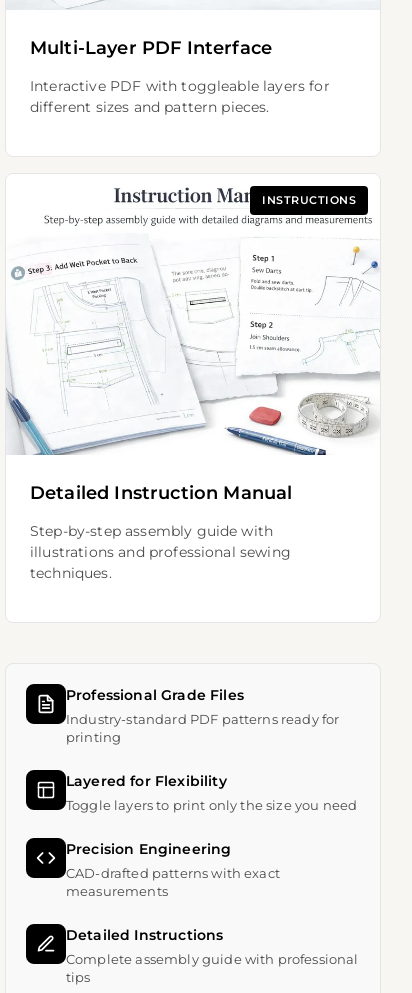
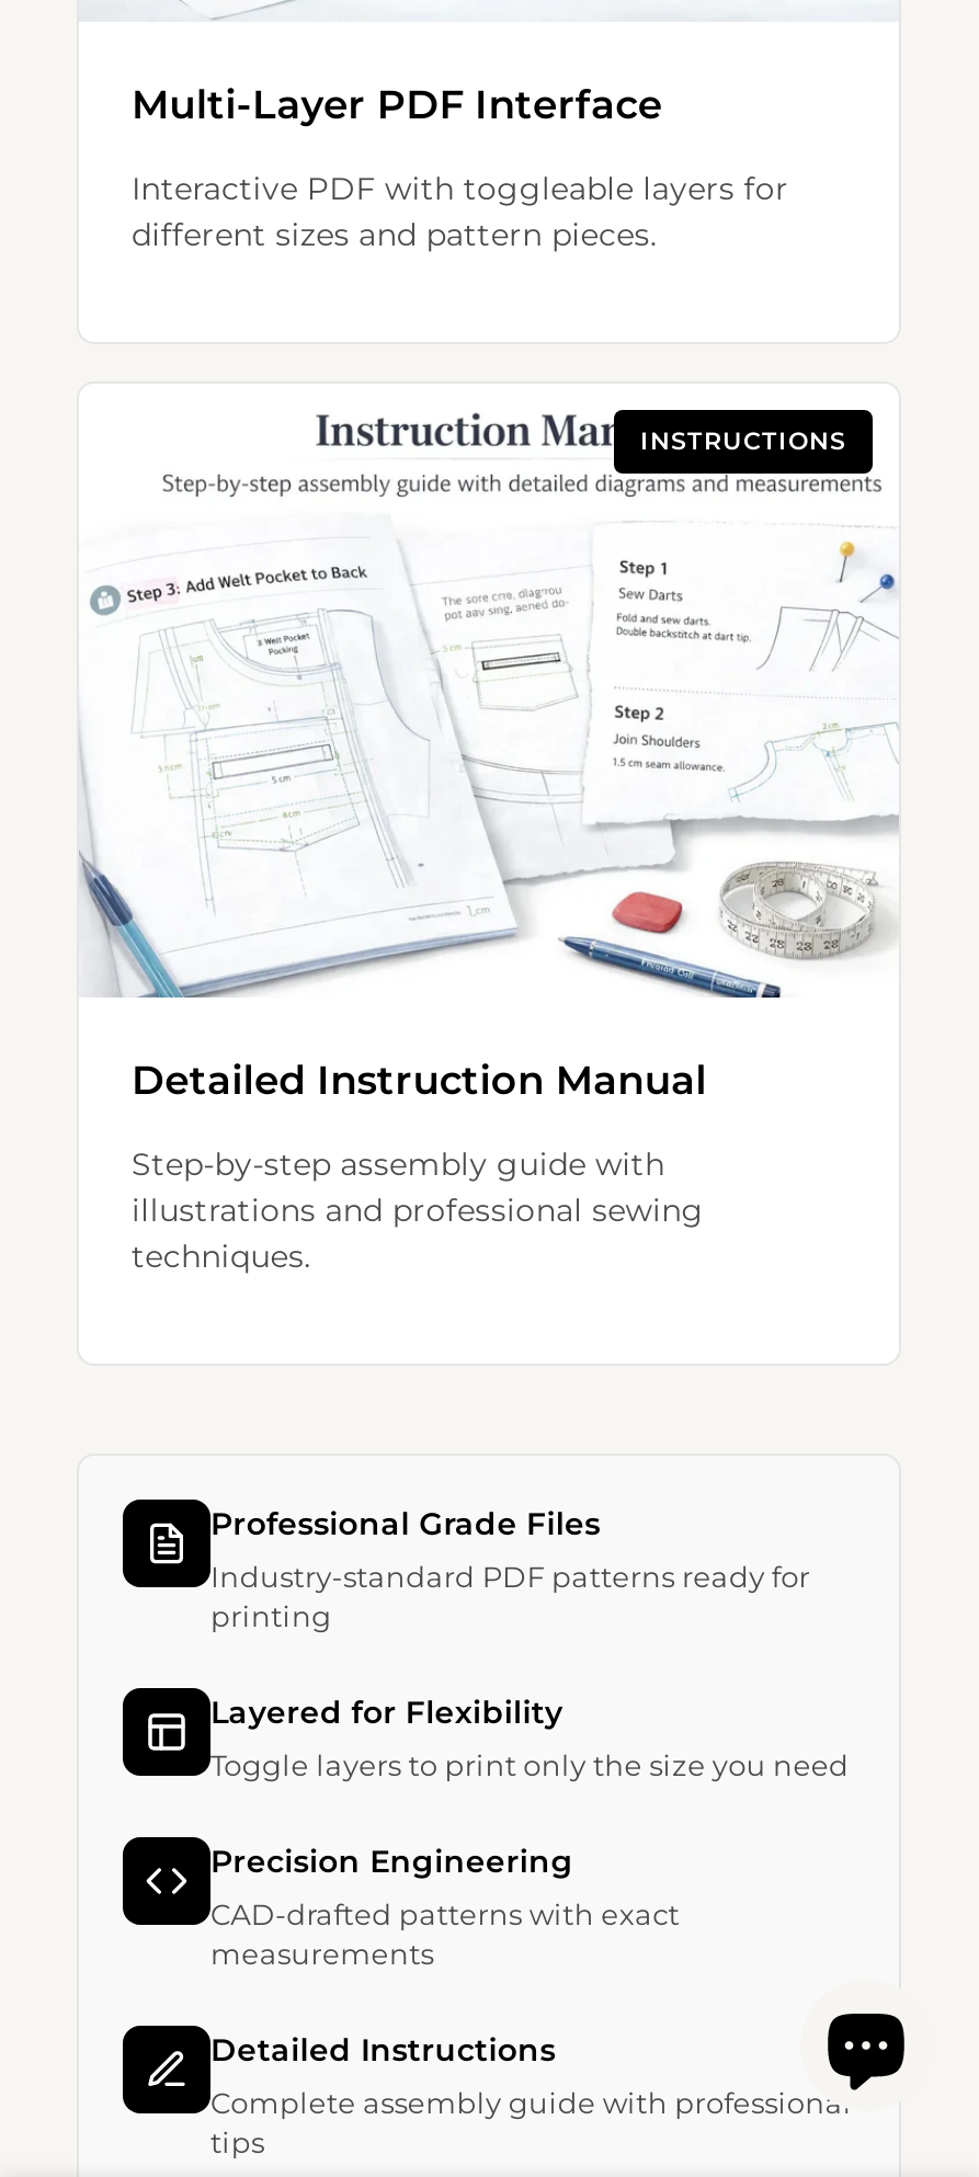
+ [image]
